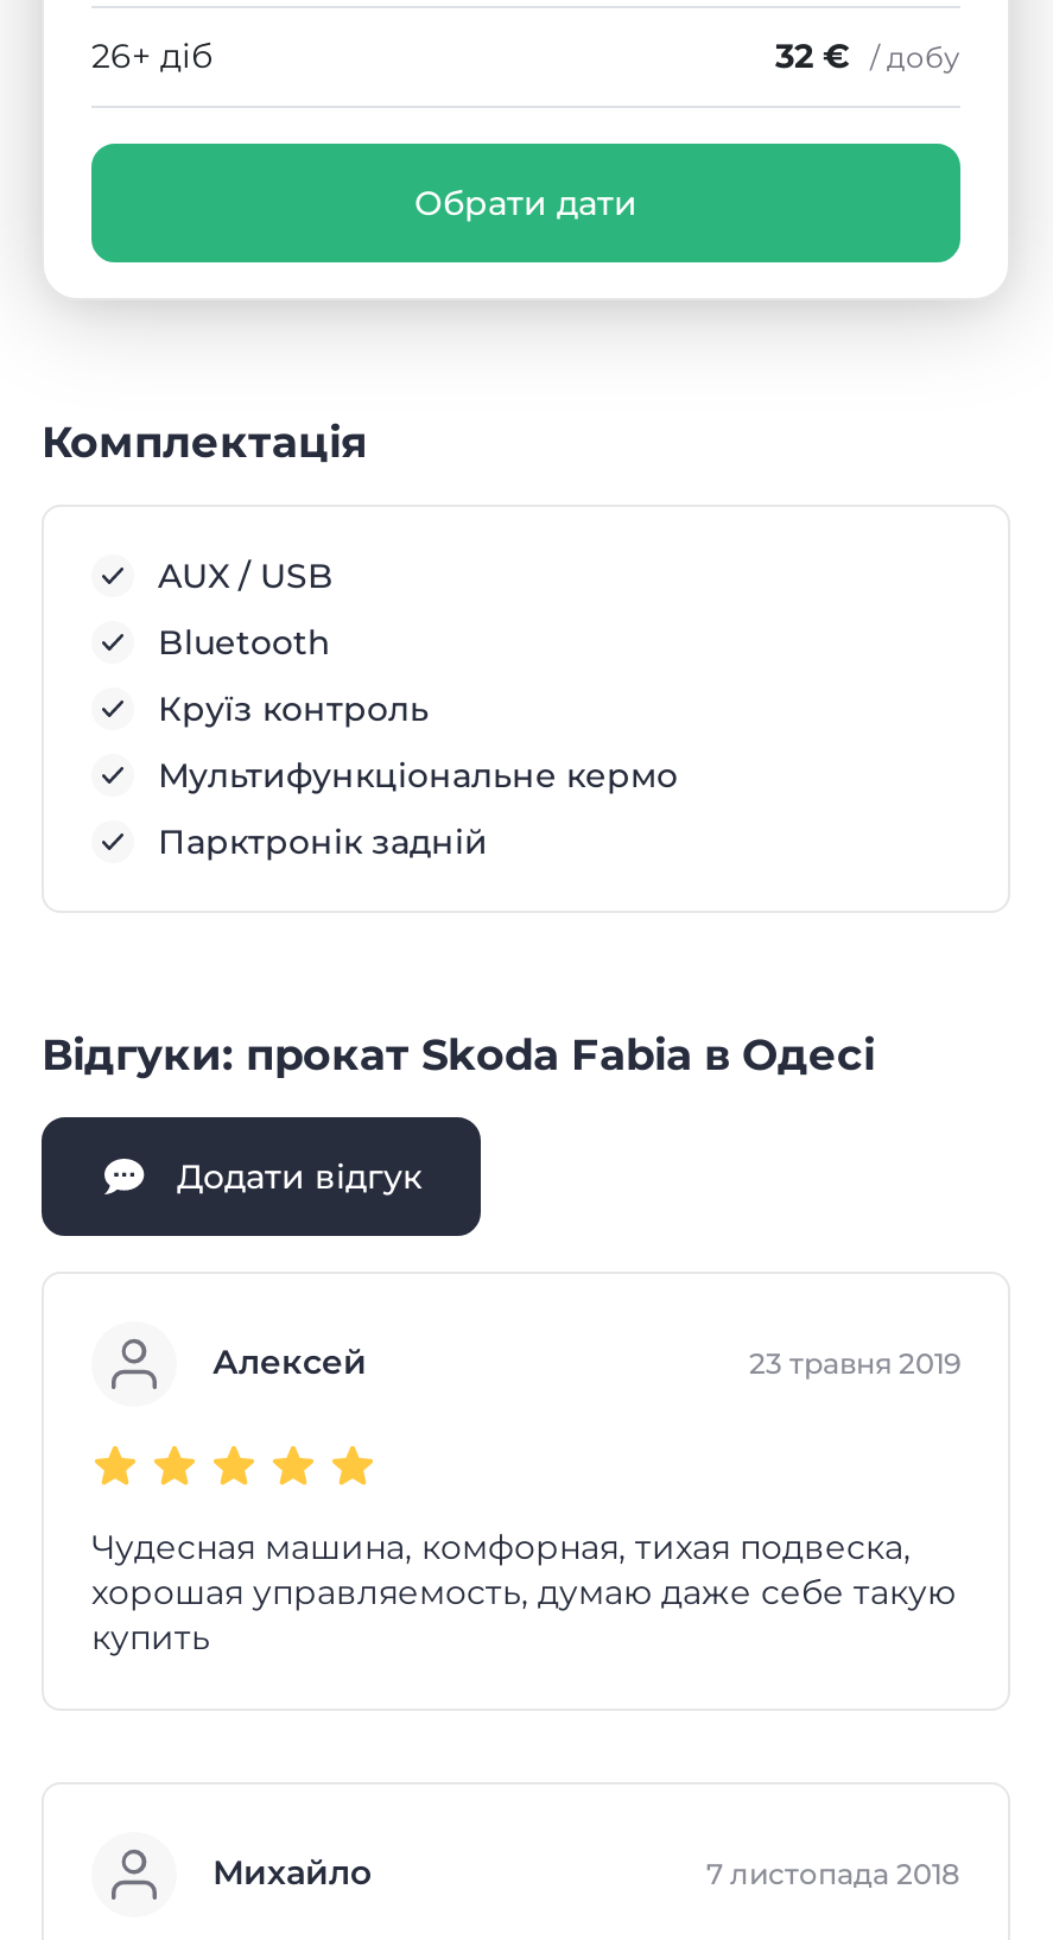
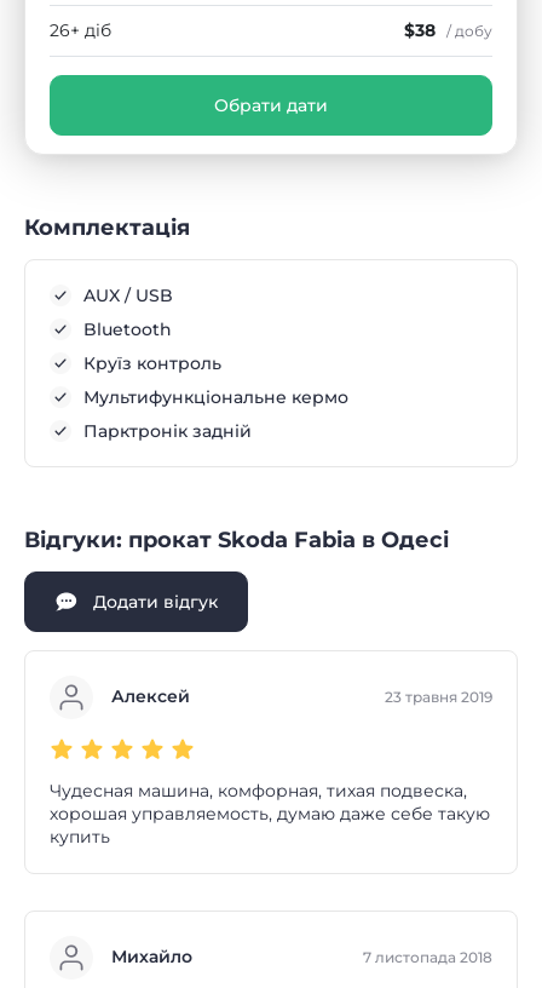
- 32 € / добу
+ $38 / добу
